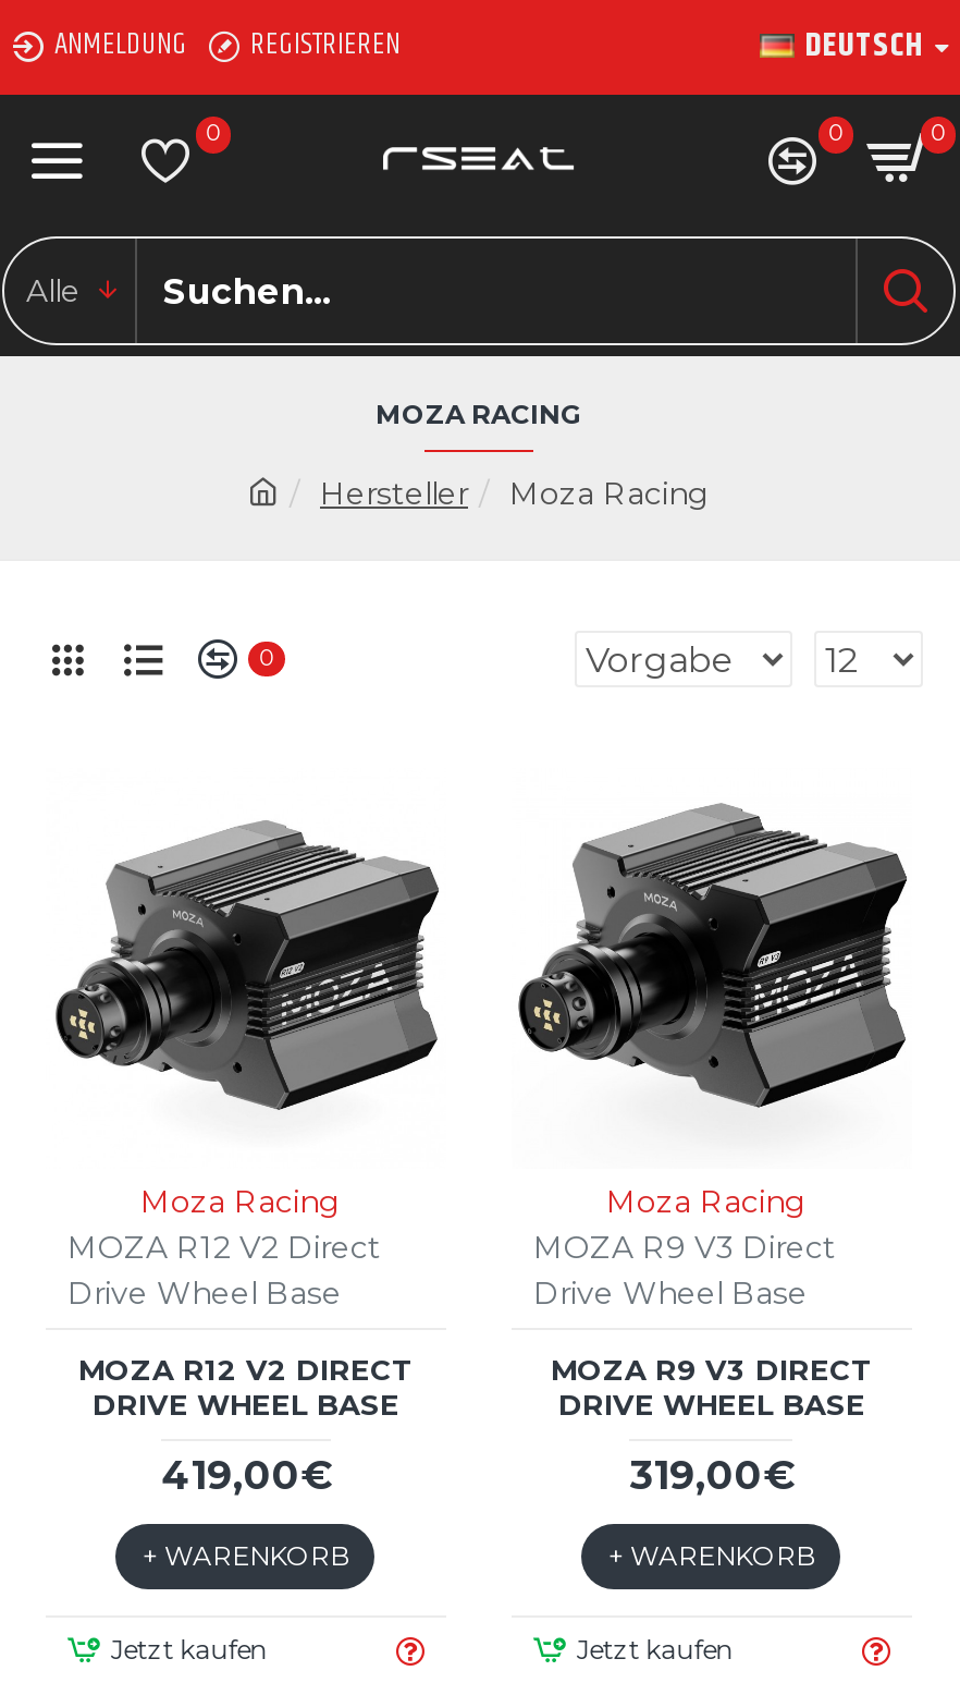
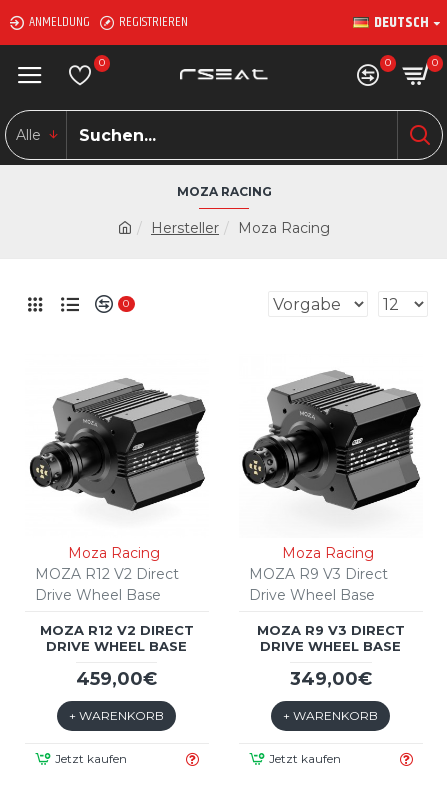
- 419,00€
+ 459,00€

- 319,00€
+ 349,00€
